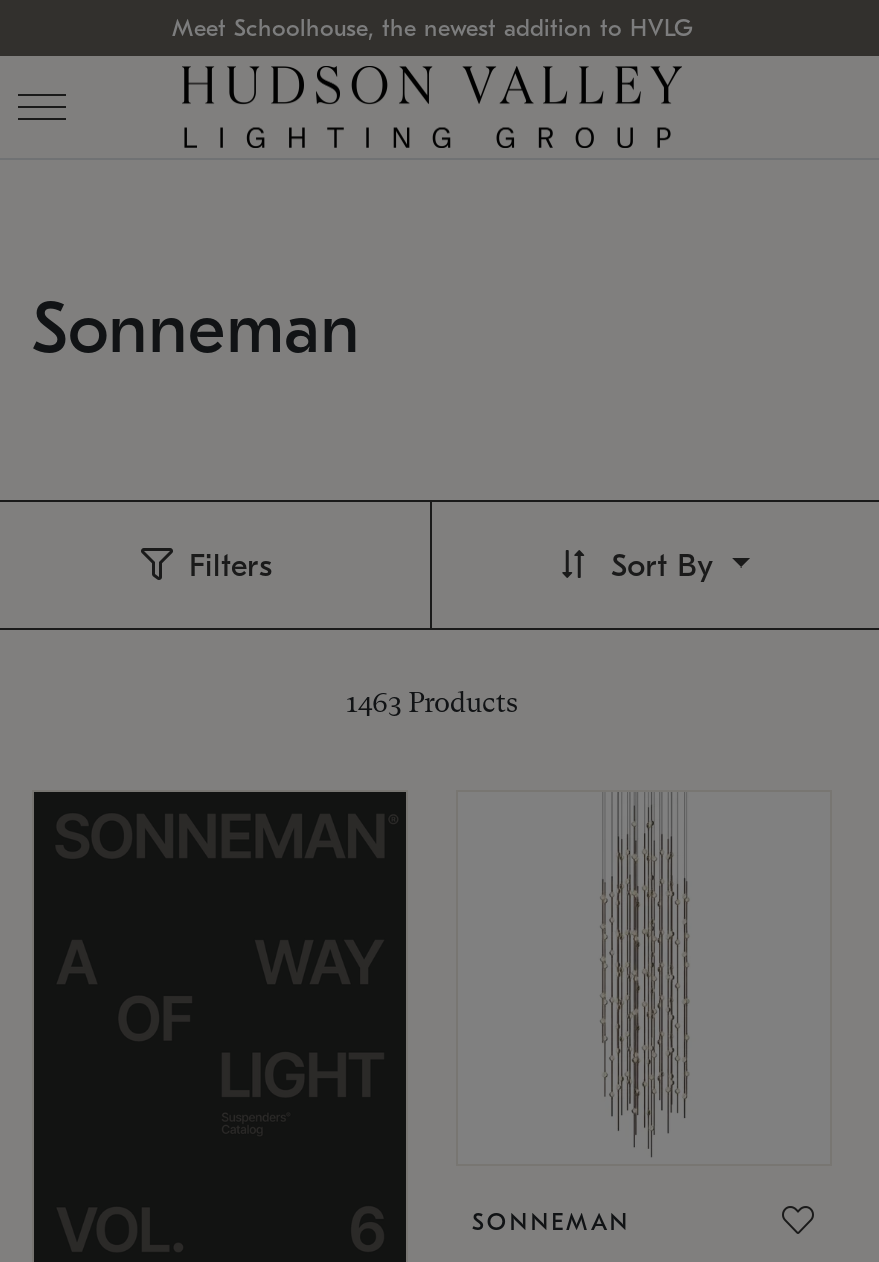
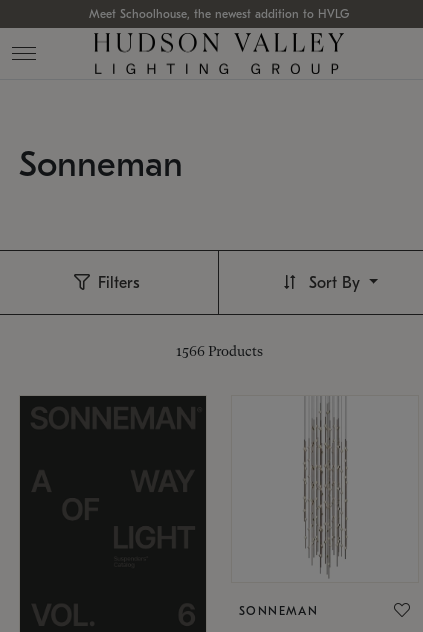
- 1463 Products
+ 1566 Products
